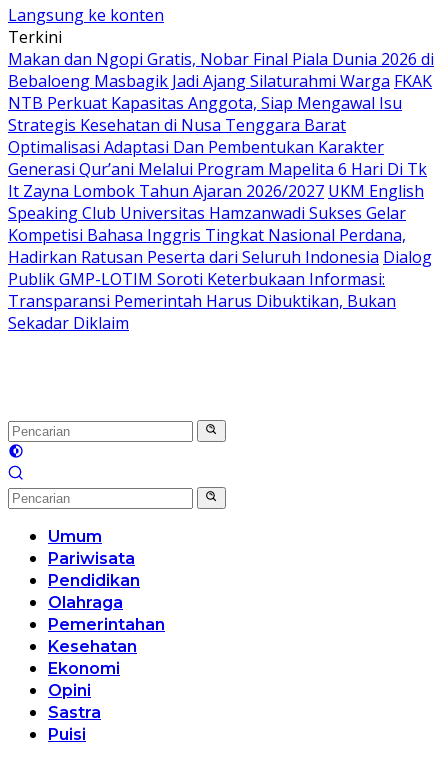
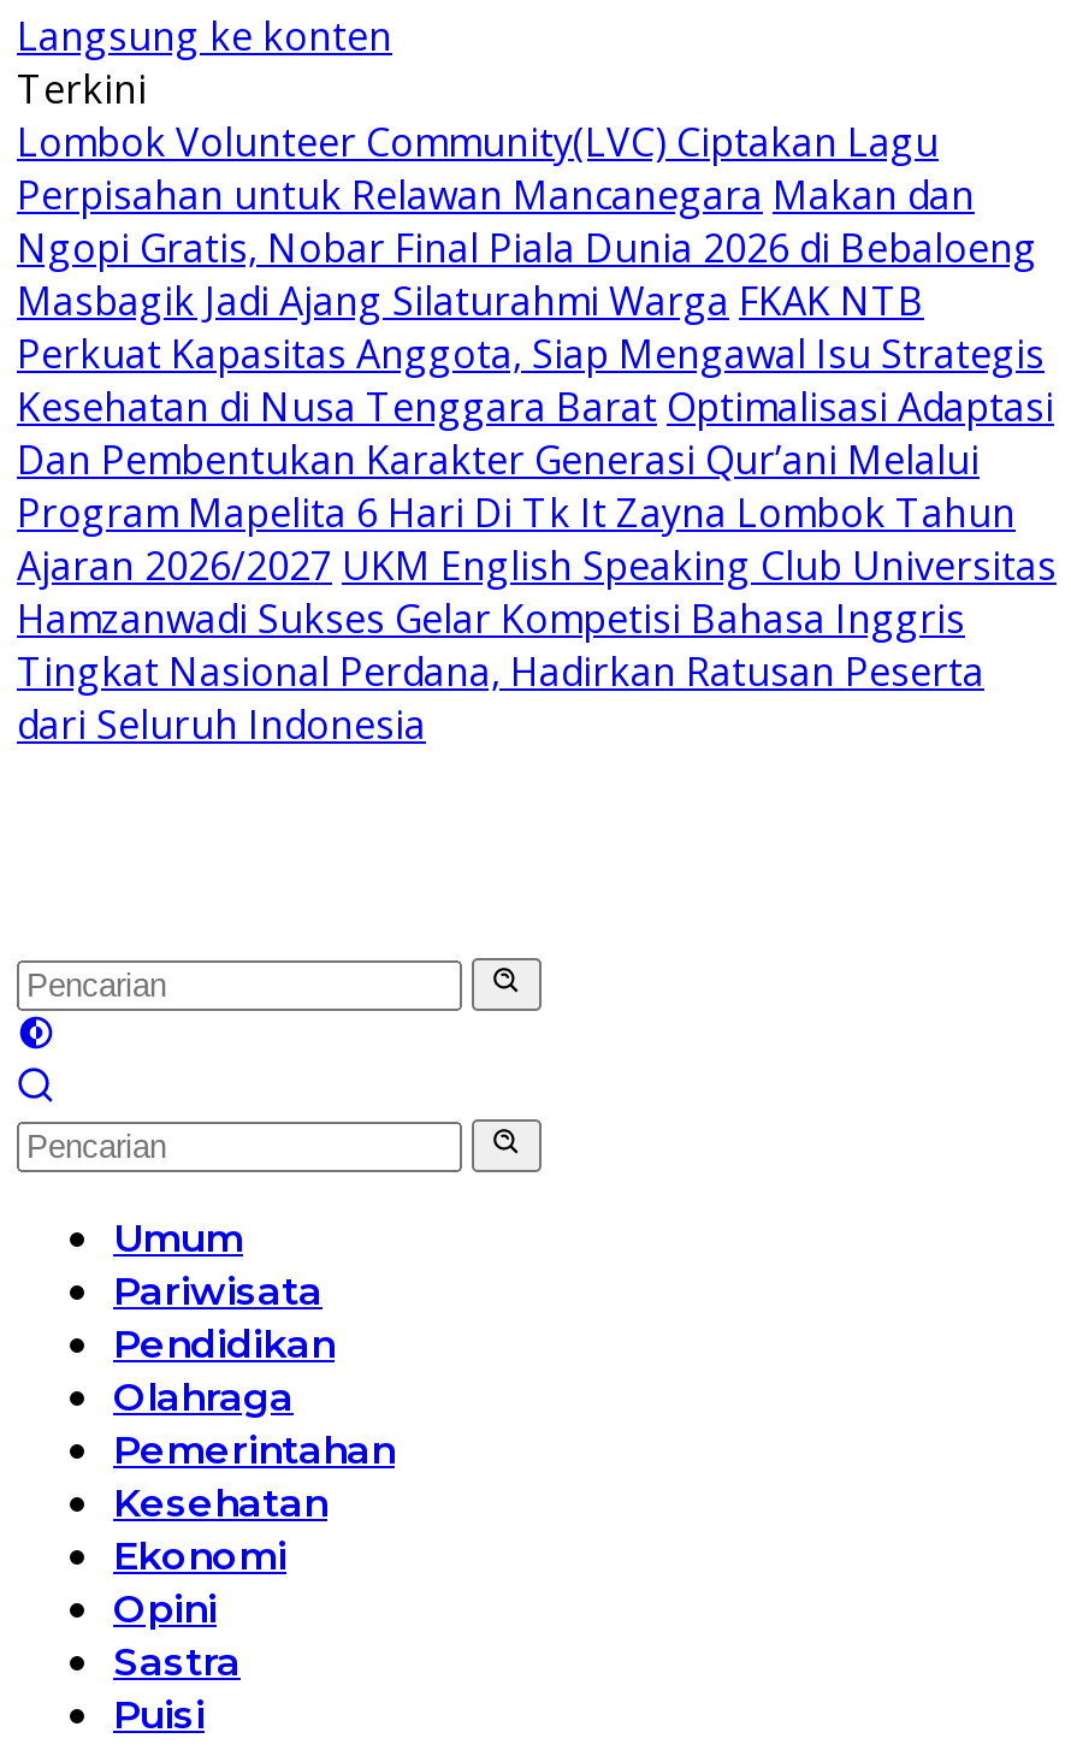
- Makan dan Ngopi Gratis, Nobar Final Piala Dunia 2026 di
- Bebaloeng Masbagik Jadi Ajang Silaturahmi Warga FKAK
- NTB Perkuat Kapasitas Anggota, Siap Mengawal Isu
- Strategis Kesehatan di Nusa Tenggara Barat
- Optimalisasi Adaptasi Dan Pembentukan Karakter
- Generasi Qur’ani Melalui Program Mapelita 6 Hari Di Tk
- It Zayna Lombok Tahun Ajaran 2026/2027 UKM English
- Speaking Club Universitas Hamzanwadi Sukses Gelar
- Kompetisi Bahasa Inggris Tingkat Nasional Perdana,
- Hadirkan Ratusan Peserta dari Seluruh Indonesia Dialog
- Publik GMP-LOTIM Soroti Keterbukaan Informasi:
- Transparansi Pemerintah Harus Dibuktikan, Bukan
- Sekadar Diklaim
+ Lombok Volunteer Community(LVC) Ciptakan Lagu
+ Perpisahan untuk Relawan Mancanegara Makan dan
+ Ngopi Gratis, Nobar Final Piala Dunia 2026 di Bebaloeng
+ Masbagik Jadi Ajang Silaturahmi Warga FKAK NTB
+ Perkuat Kapasitas Anggota, Siap Mengawal Isu Strategis
+ Kesehatan di Nusa Tenggara Barat Optimalisasi Adaptasi
+ Dan Pembentukan Karakter Generasi Qur’ani Melalui
+ Program Mapelita 6 Hari Di Tk It Zayna Lombok Tahun
+ Ajaran 2026/2027 UKM English Speaking Club Universitas
+ Hamzanwadi Sukses Gelar Kompetisi Bahasa Inggris
+ Tingkat Nasional Perdana, Hadirkan Ratusan Peserta
+ dari Seluruh Indonesia
